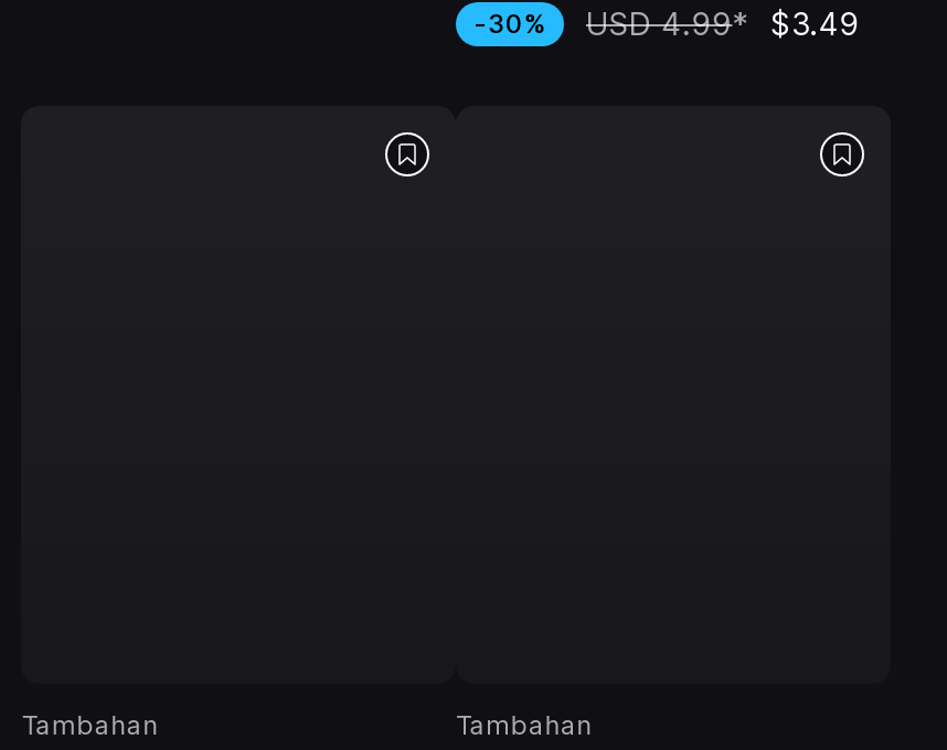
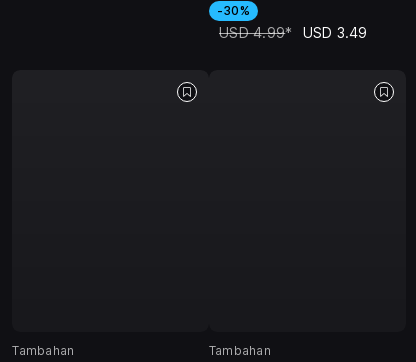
- USD 4.99* $3.49
+ USD 4.99* USD 3.49
